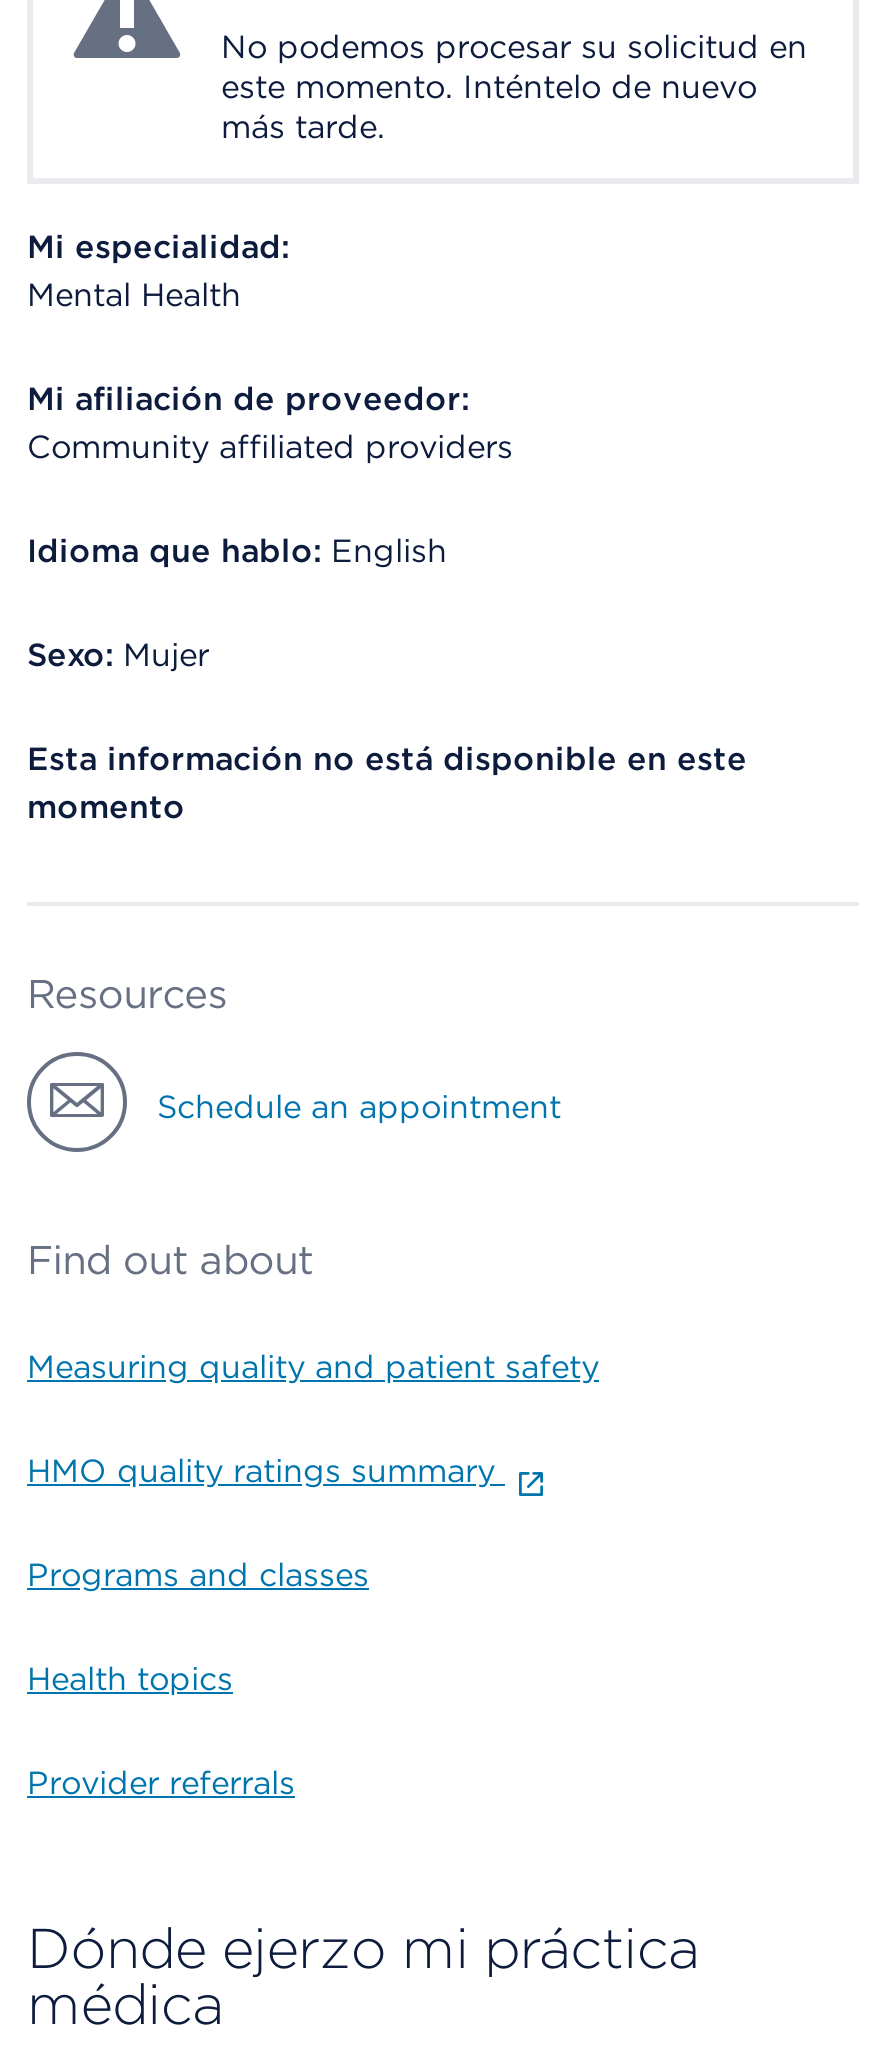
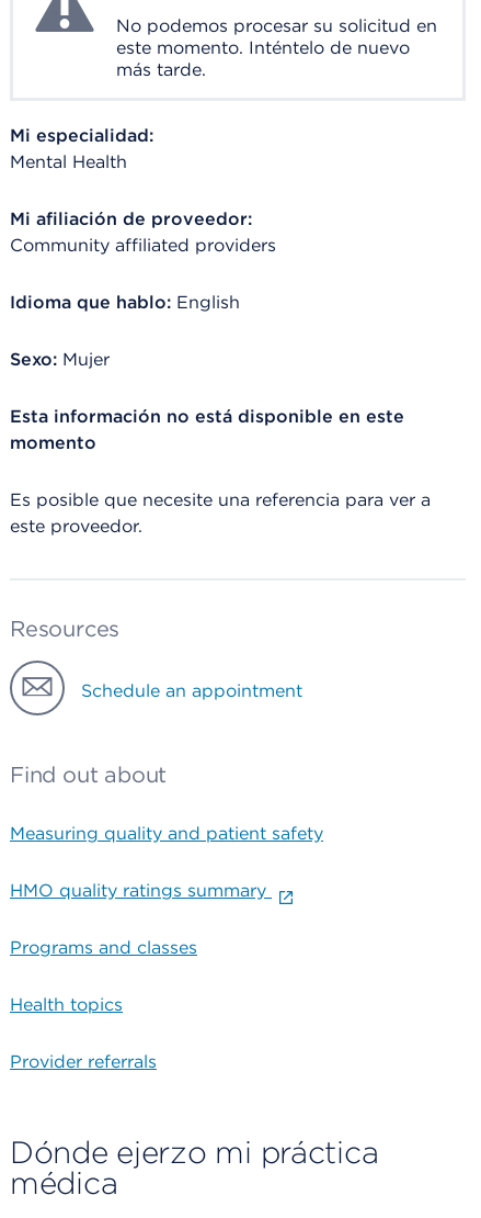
+ Es posible que necesite una referencia para ver a
+ este proveedor.
